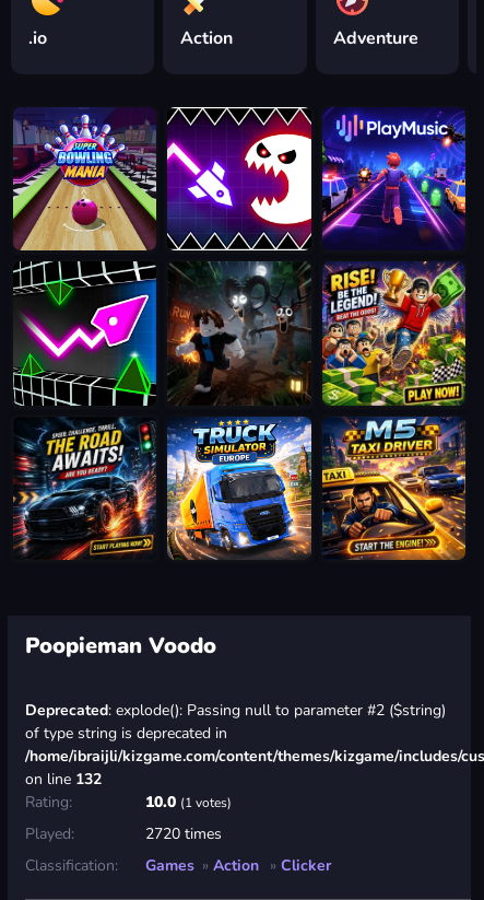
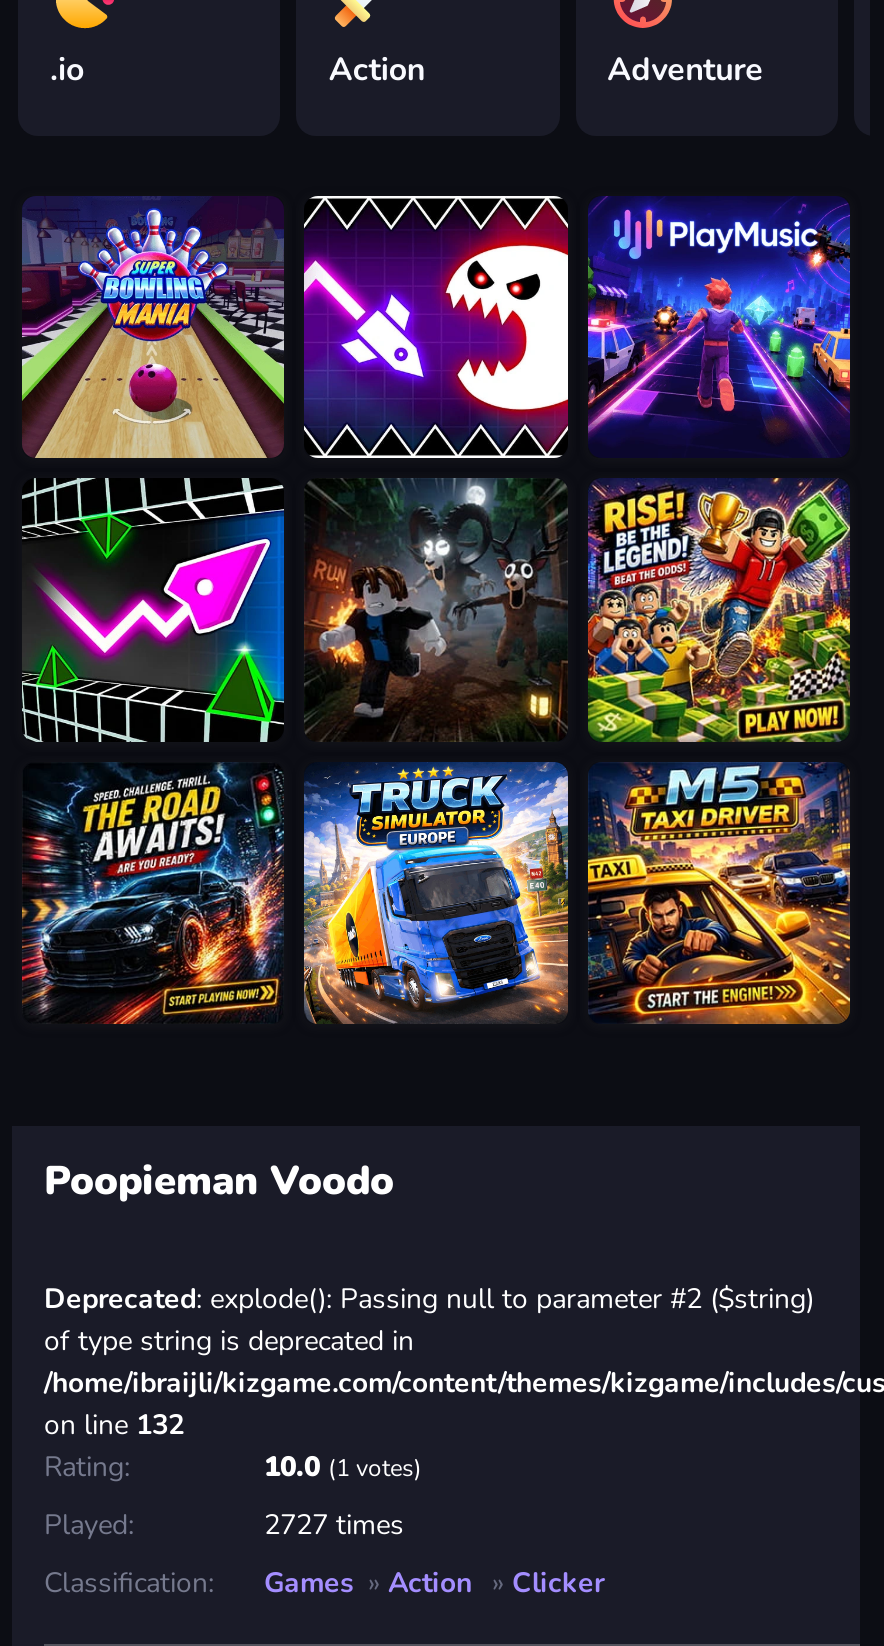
- 2720 times
+ 2727 times
